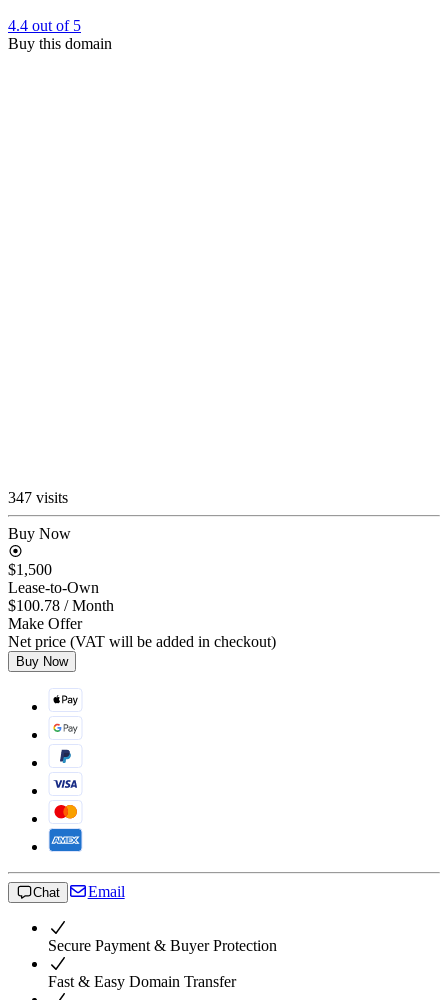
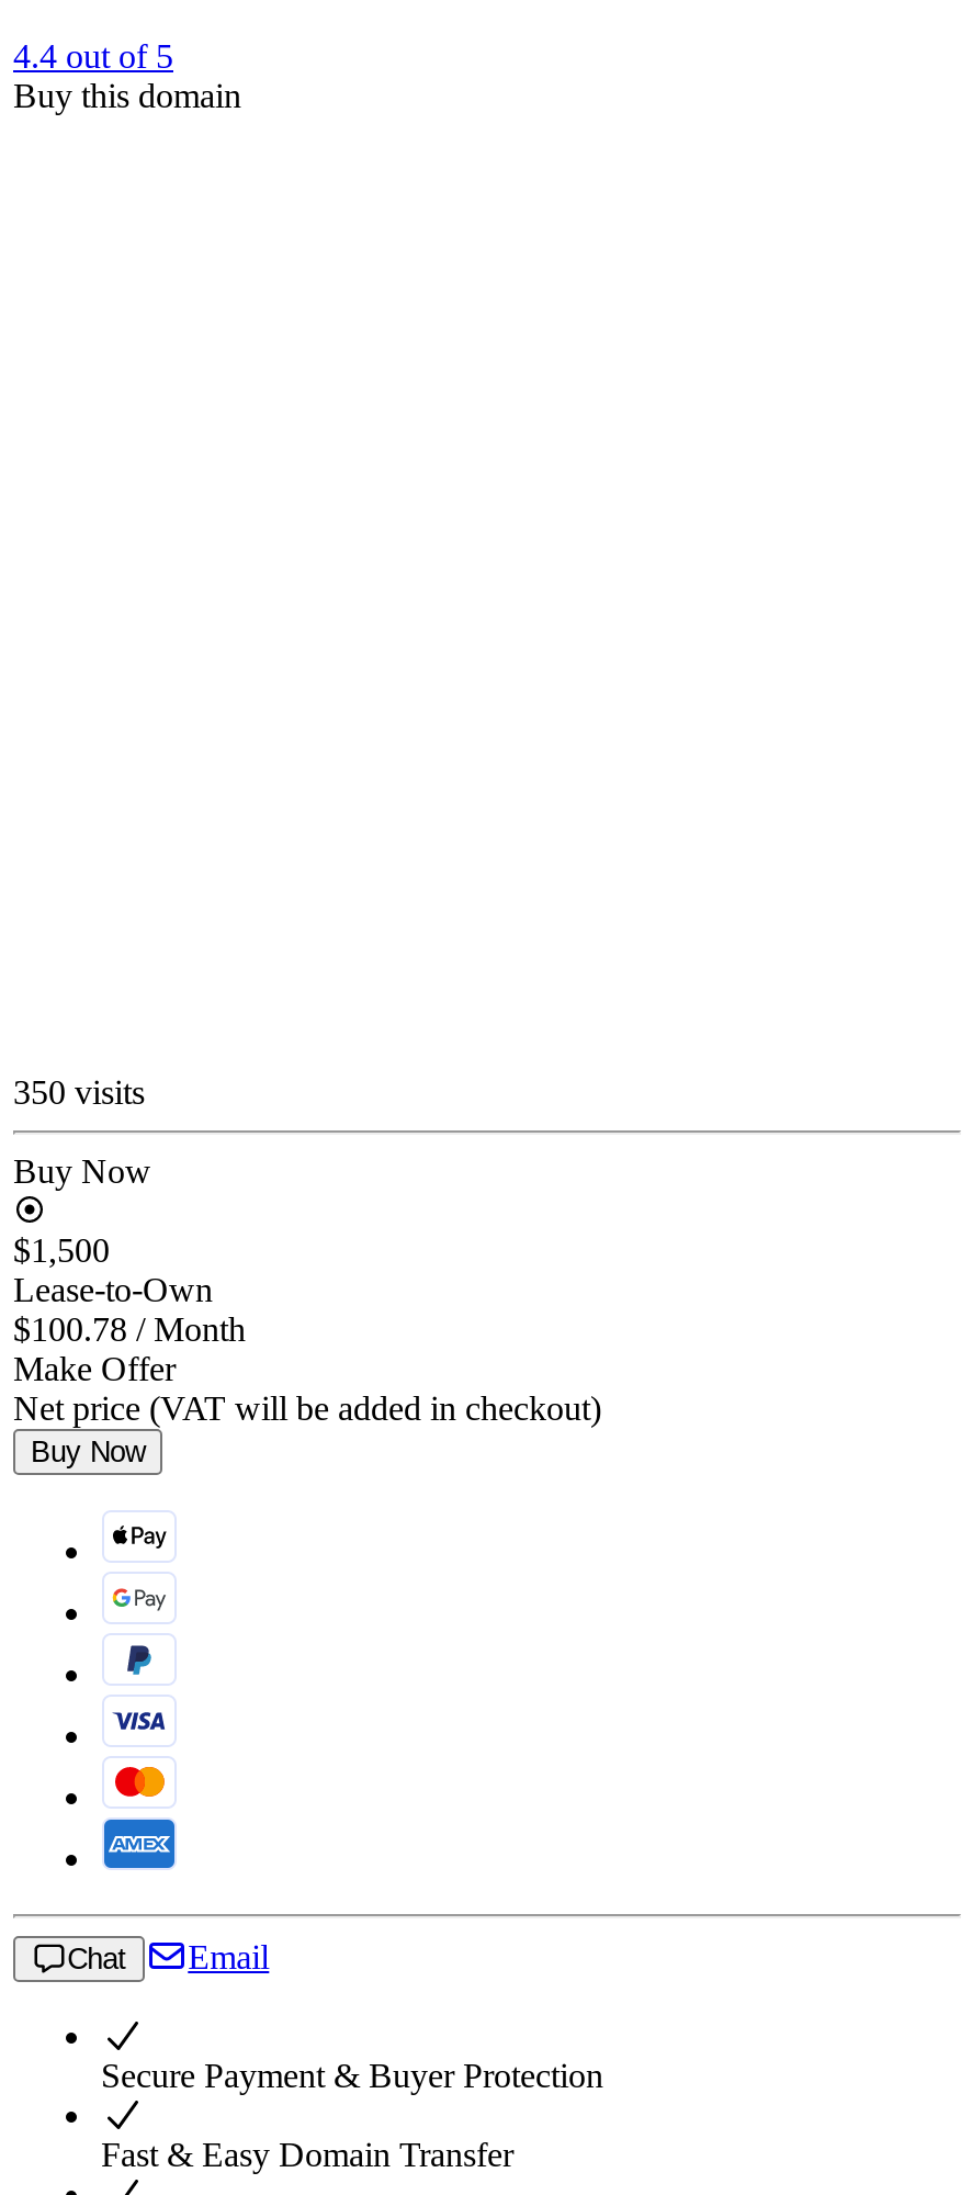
- 347 visits
+ 350 visits
